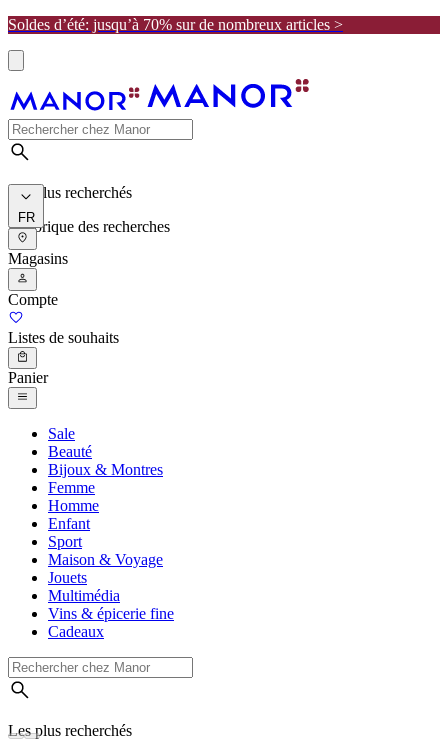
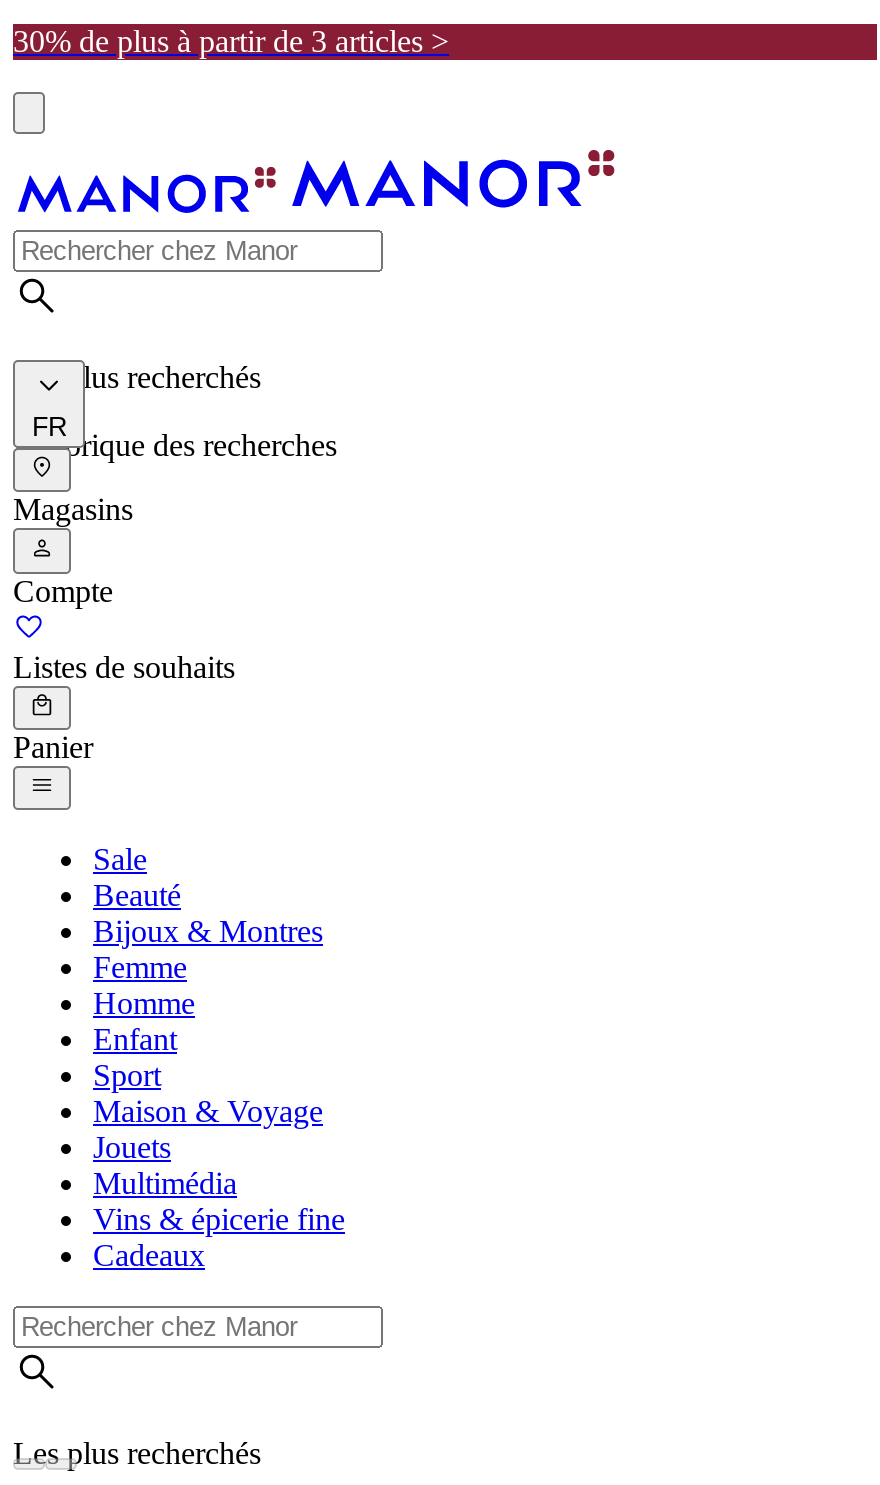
- Soldes d’été: jusqu’à 70% sur de nombreux articles >
+ 30% de plus à partir de 3 articles >
